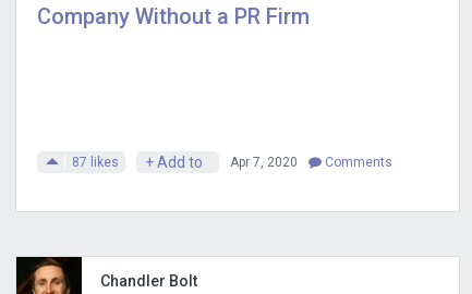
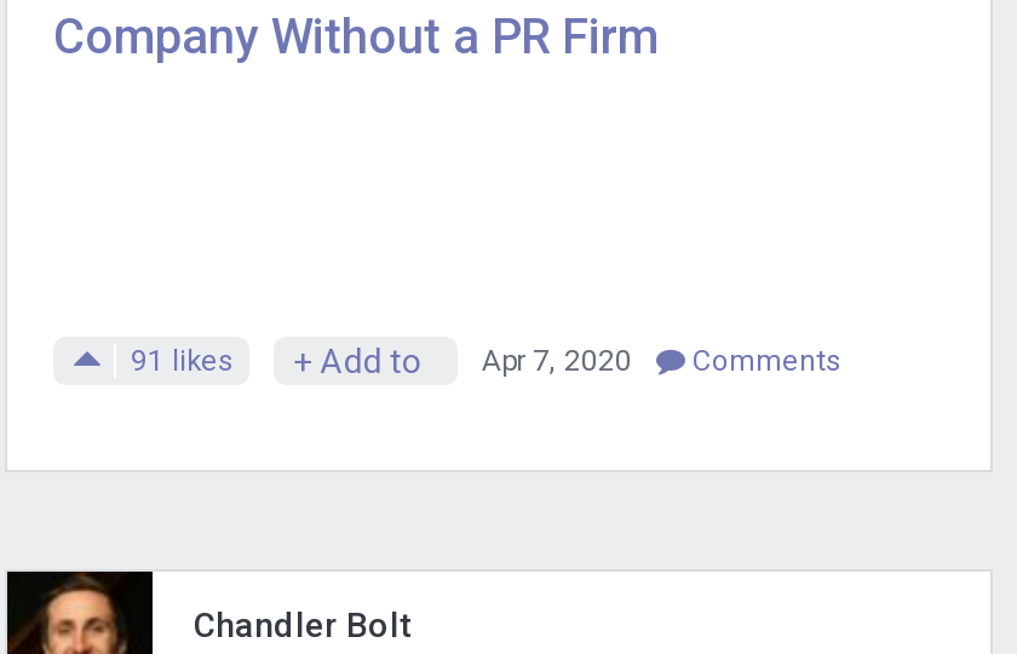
- 87 likes + Add to Apr 7, 2020 Comments
+ 91 likes + Add to Apr 7, 2020 Comments
